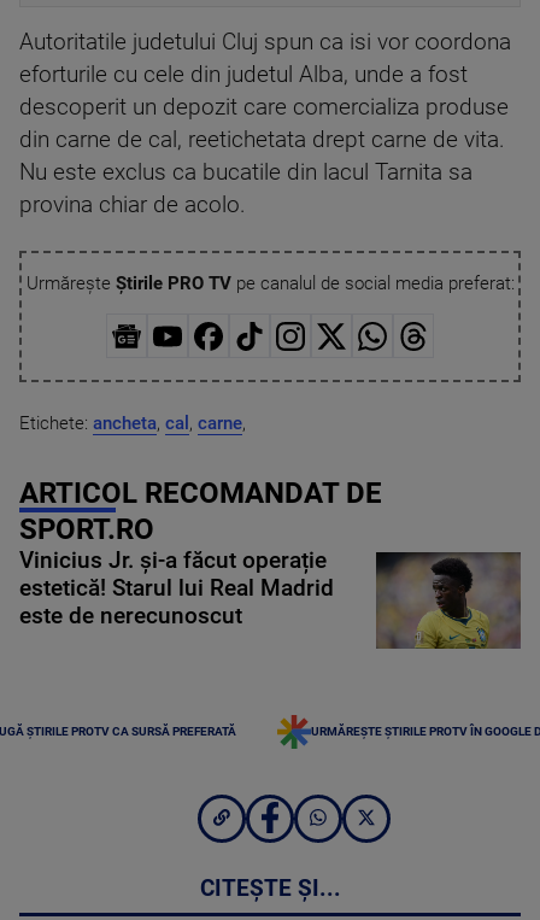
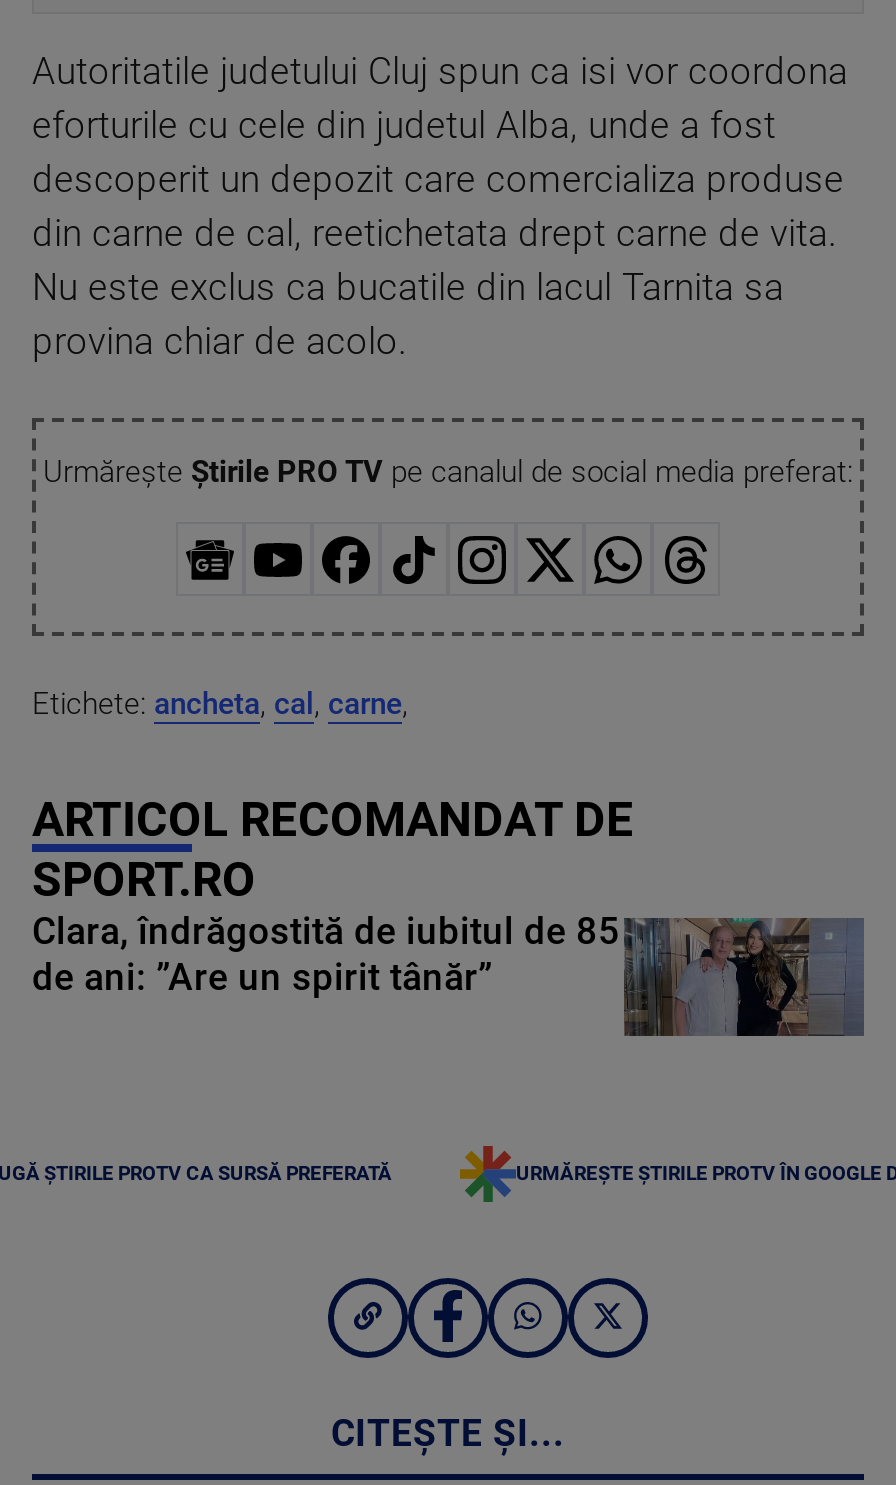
- [image]
- Vinicius Jr. și-a făcut operație
- estetică! Starul lui Real Madrid
- este de nerecunoscut
+ [image]
+ Clara, îndrăgostită de iubitul de 85
+ de ani: ”Are un spirit tânăr”
